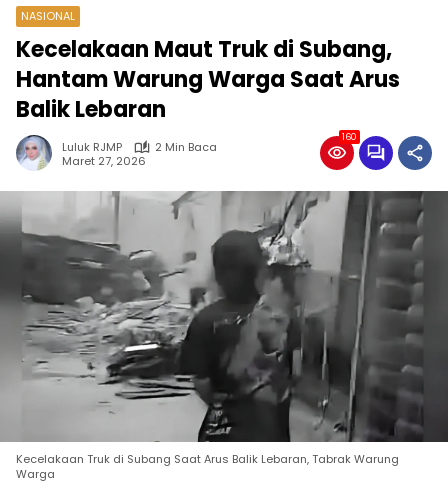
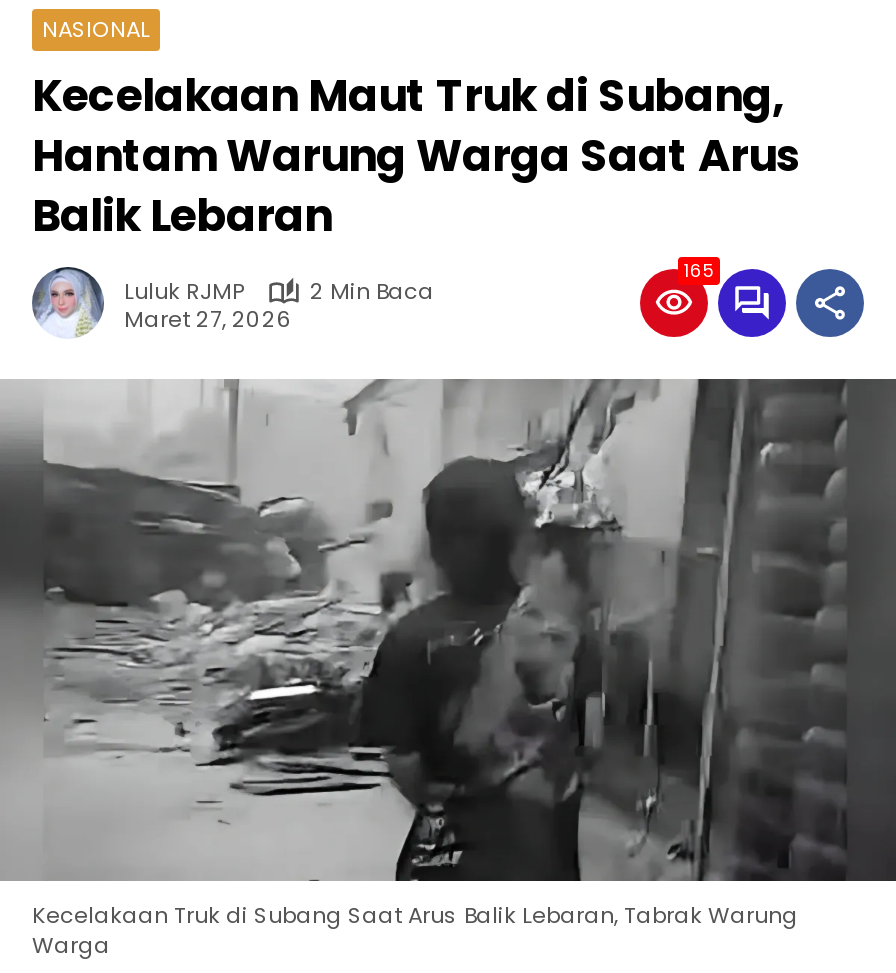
- 160
+ 165
